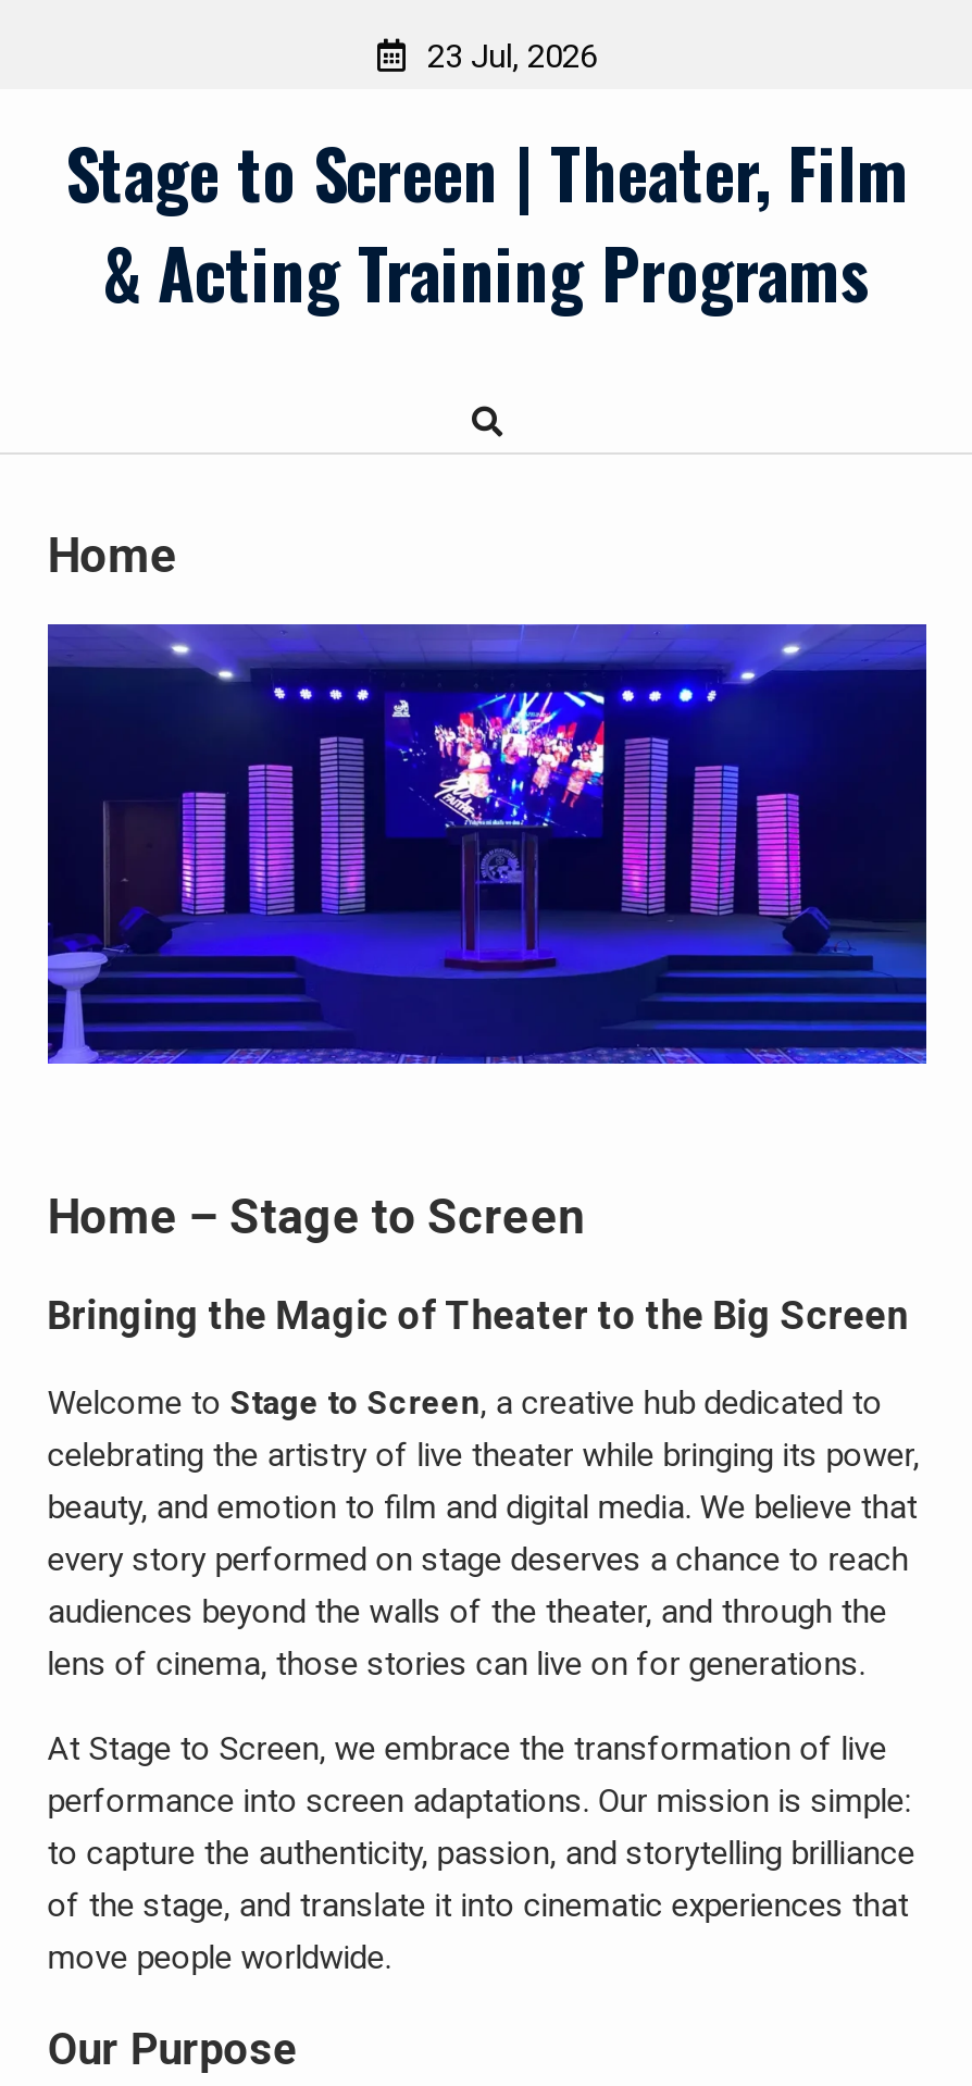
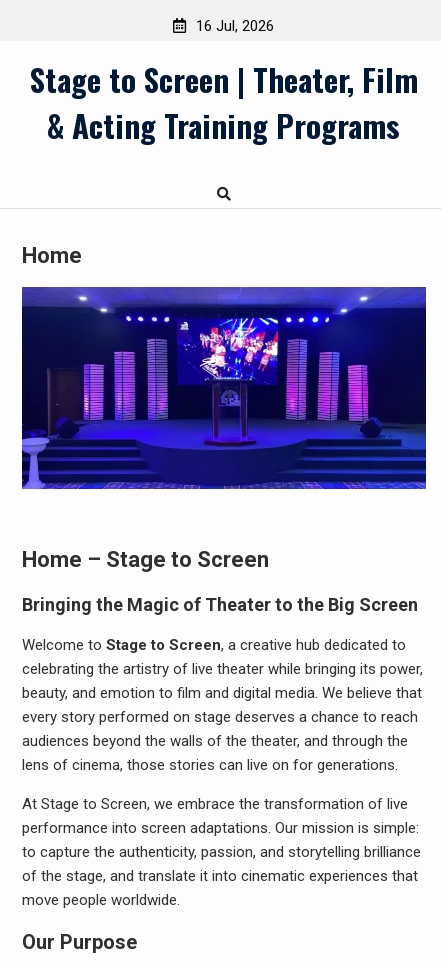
- 23 Jul, 2026
+ 16 Jul, 2026
